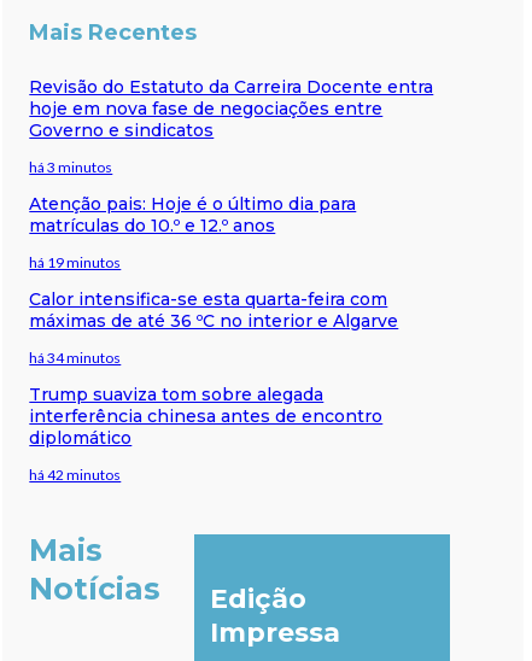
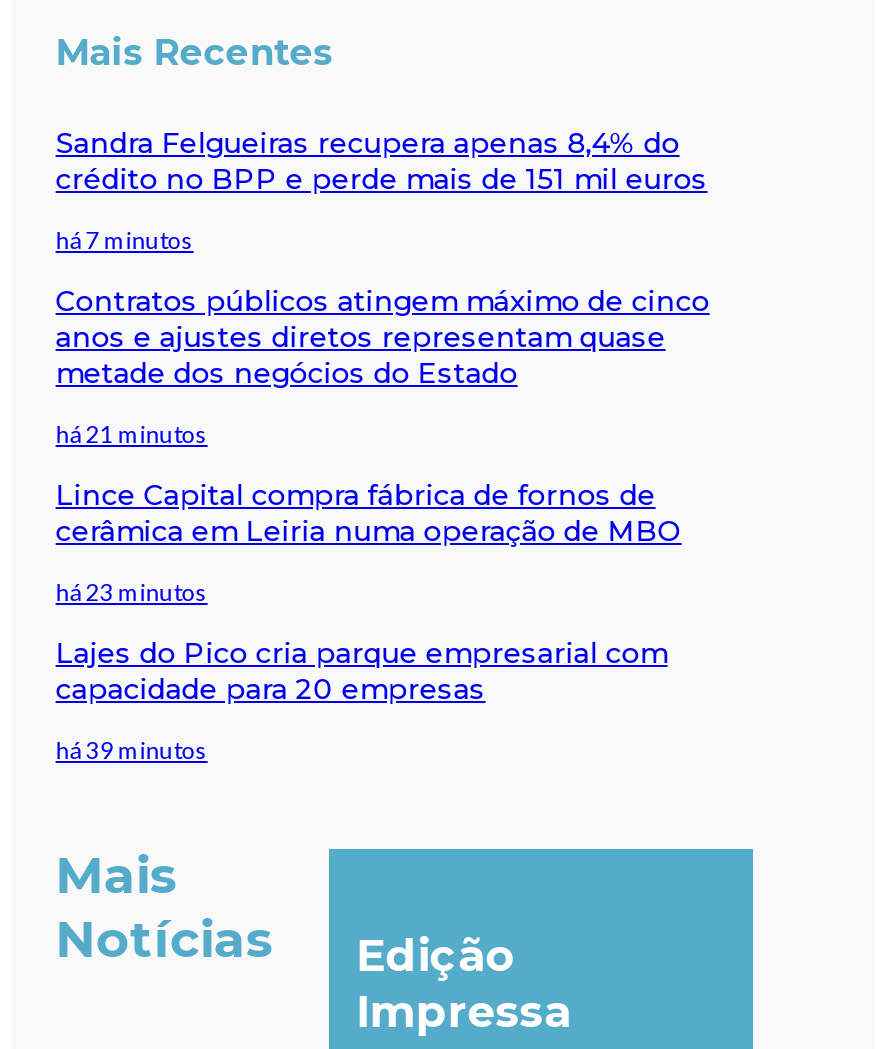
- Revisão do Estatuto da Carreira Docente entra
- hoje em nova fase de negociações entre
- Governo e sindicatos
+ Sandra Felgueiras recupera apenas 8,4% do
+ crédito no BPP e perde mais de 151 mil euros

- há 3 minutos
+ há 7 minutos

- Atenção pais: Hoje é o último dia para
- matrículas do 10.º e 12.º anos
+ Contratos públicos atingem máximo de cinco
+ anos e ajustes diretos representam quase
+ metade dos negócios do Estado

- há 19 minutos
+ há 21 minutos

- Calor intensifica-se esta quarta-feira com
- máximas de até 36 ºC no interior e Algarve
+ Lince Capital compra fábrica de fornos de
+ cerâmica em Leiria numa operação de MBO

- há 34 minutos
+ há 23 minutos

- Trump suaviza tom sobre alegada
- interferência chinesa antes de encontro
- diplomático
+ Lajes do Pico cria parque empresarial com
+ capacidade para 20 empresas

- há 42 minutos
+ há 39 minutos
